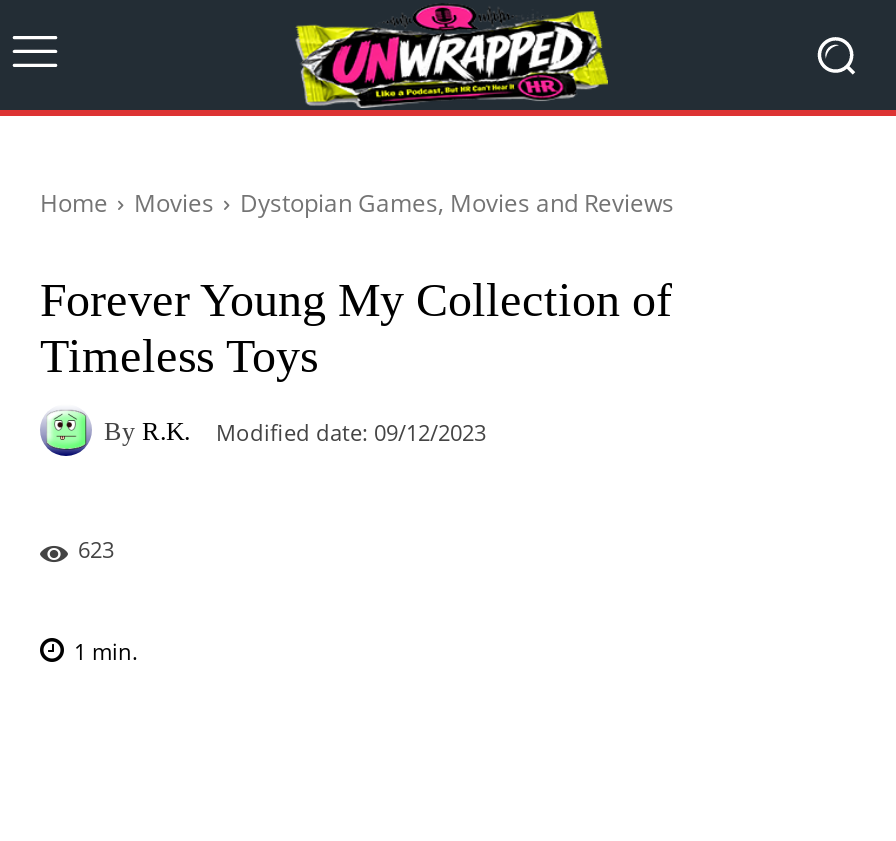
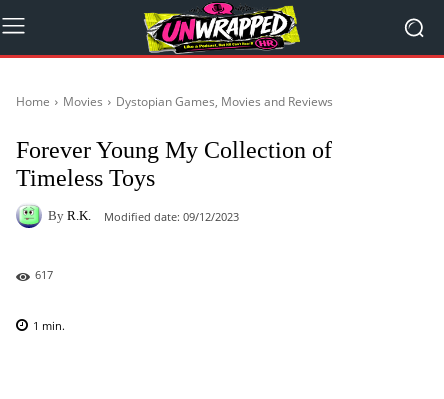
- 623
+ 617
